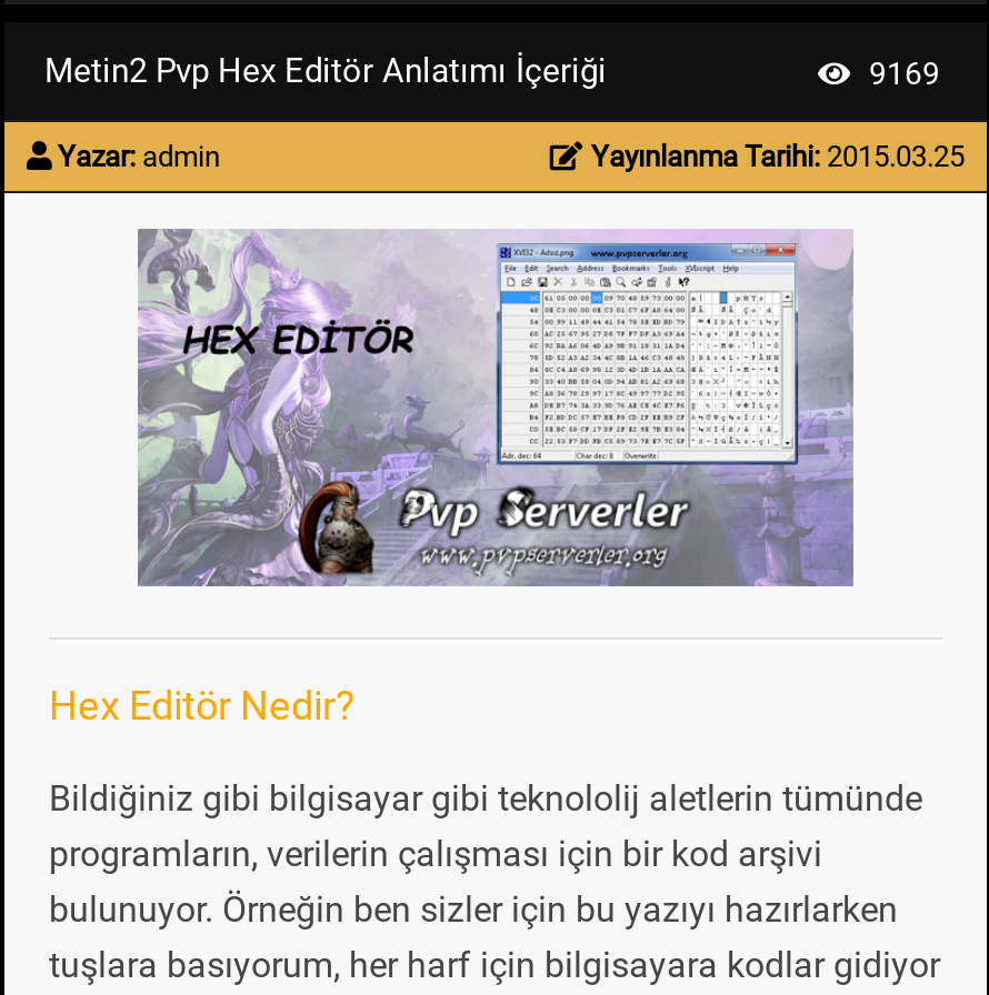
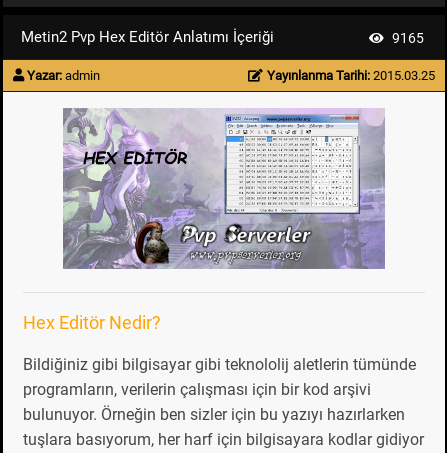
- 9169
+ 9165
